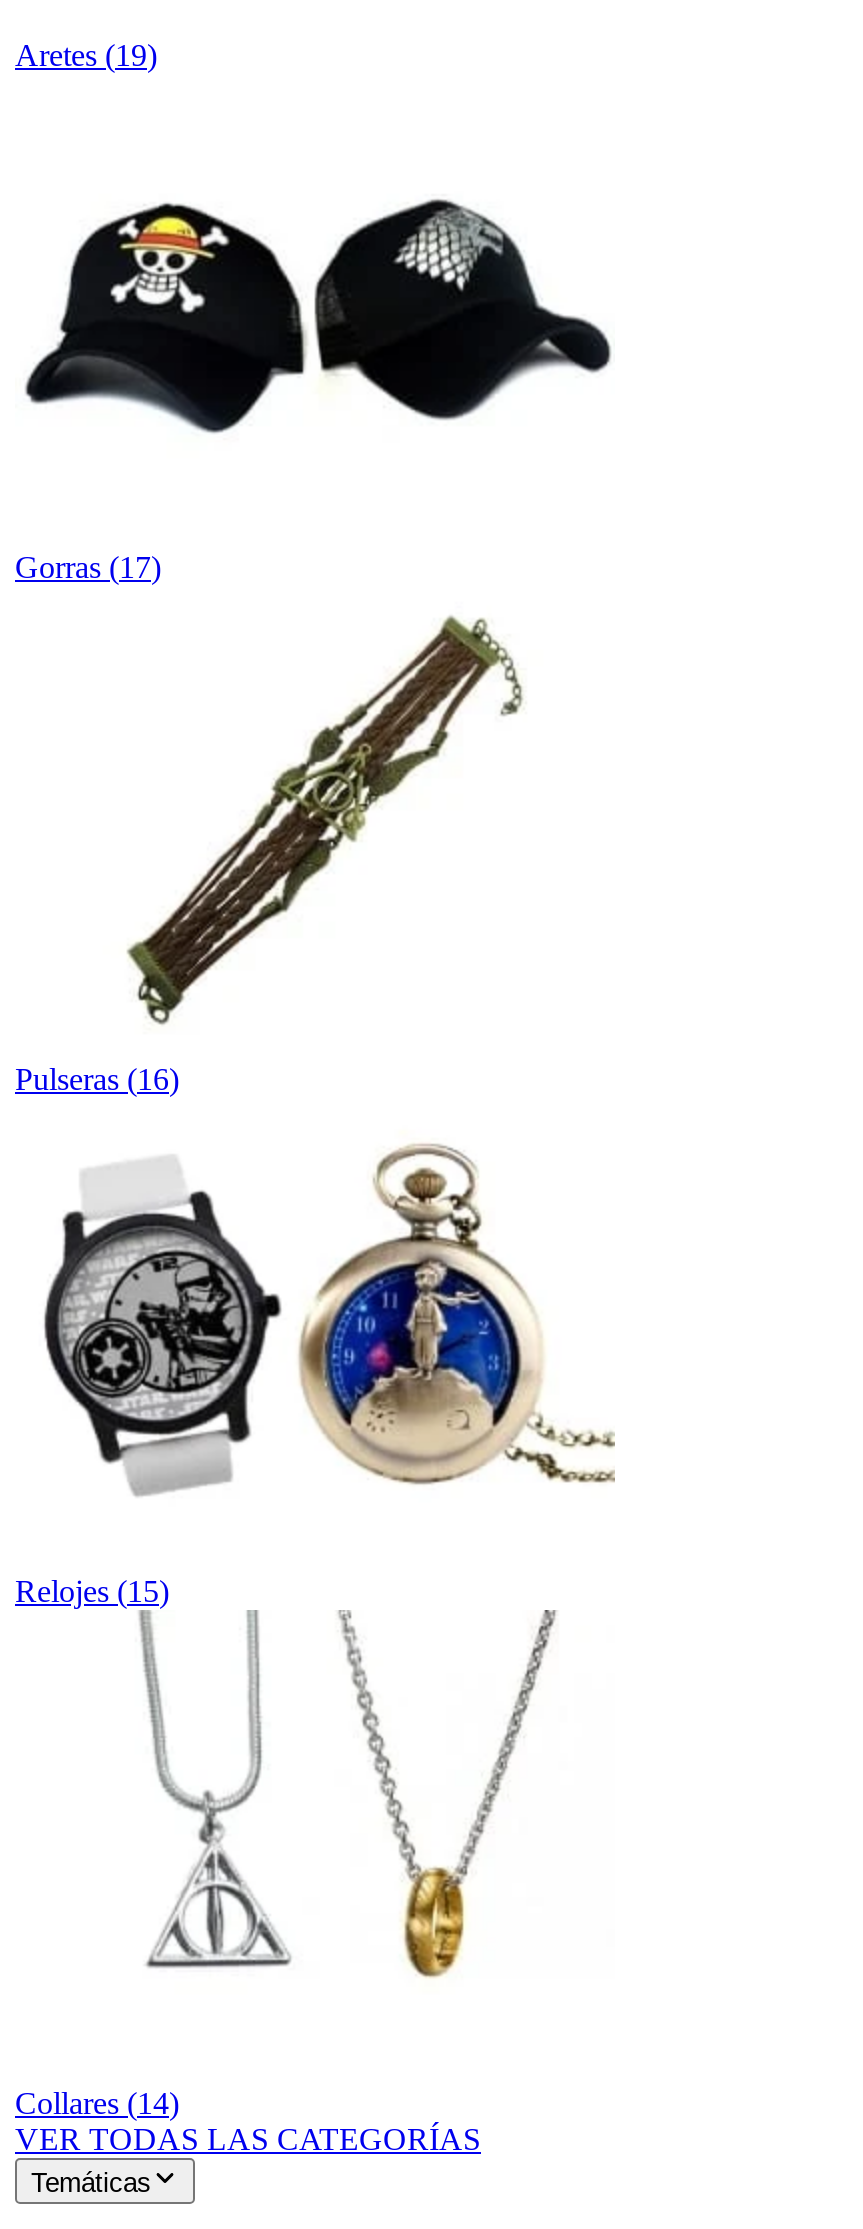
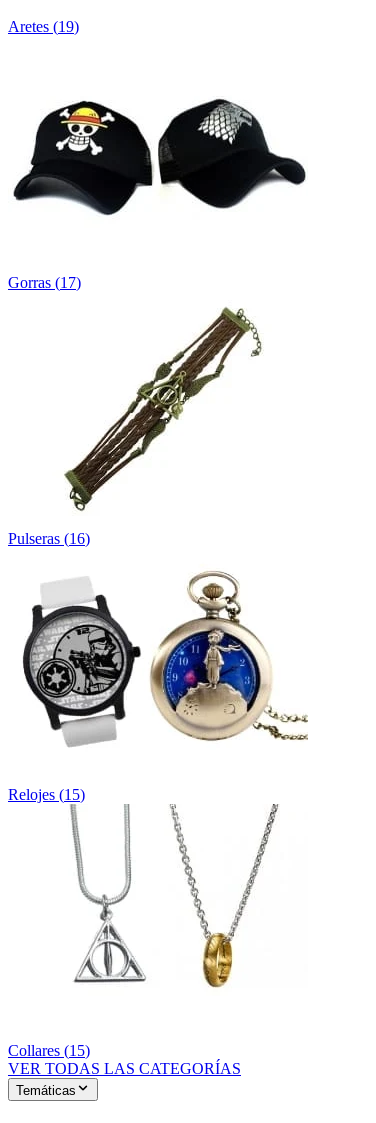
- Collares (14)
+ Collares (15)
